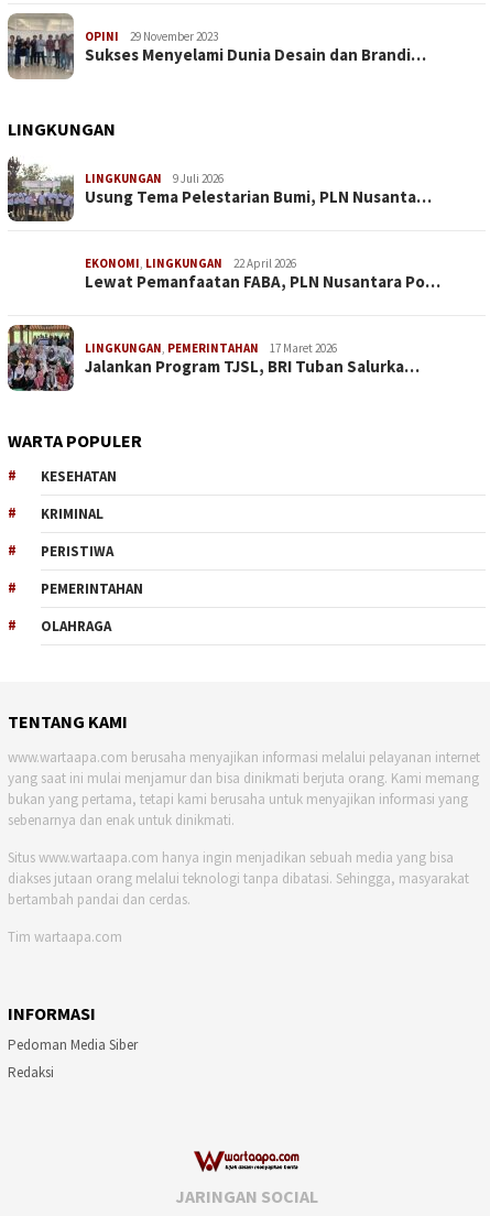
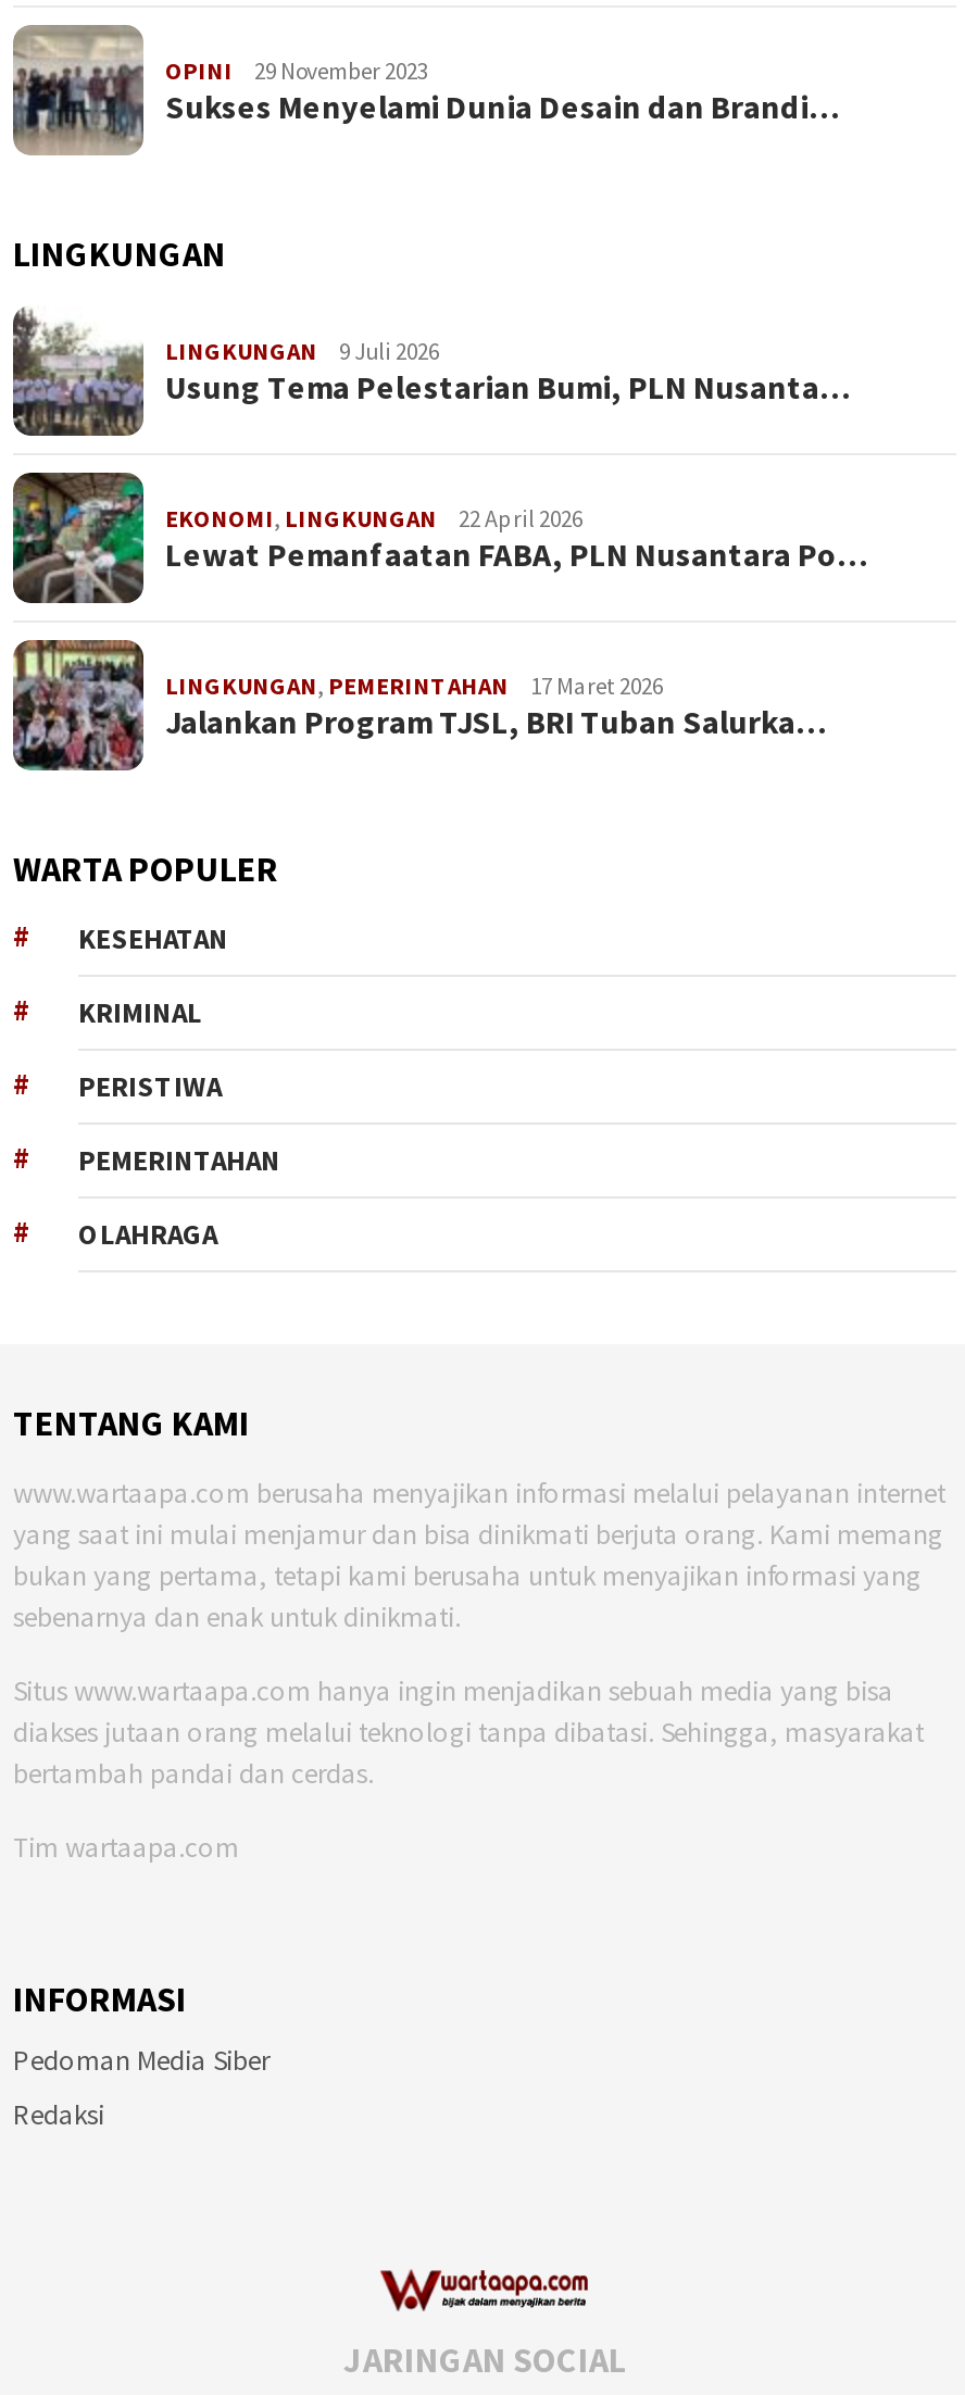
+ [image]
